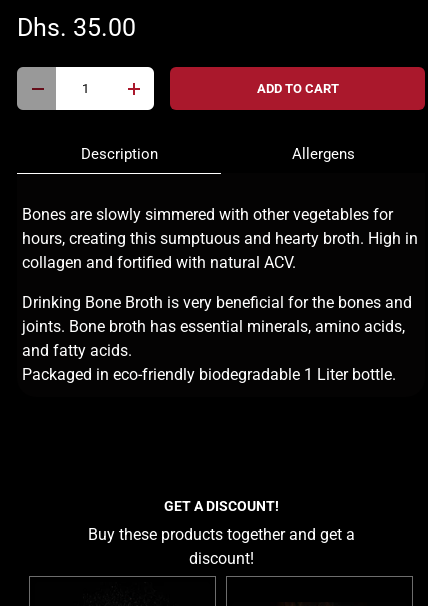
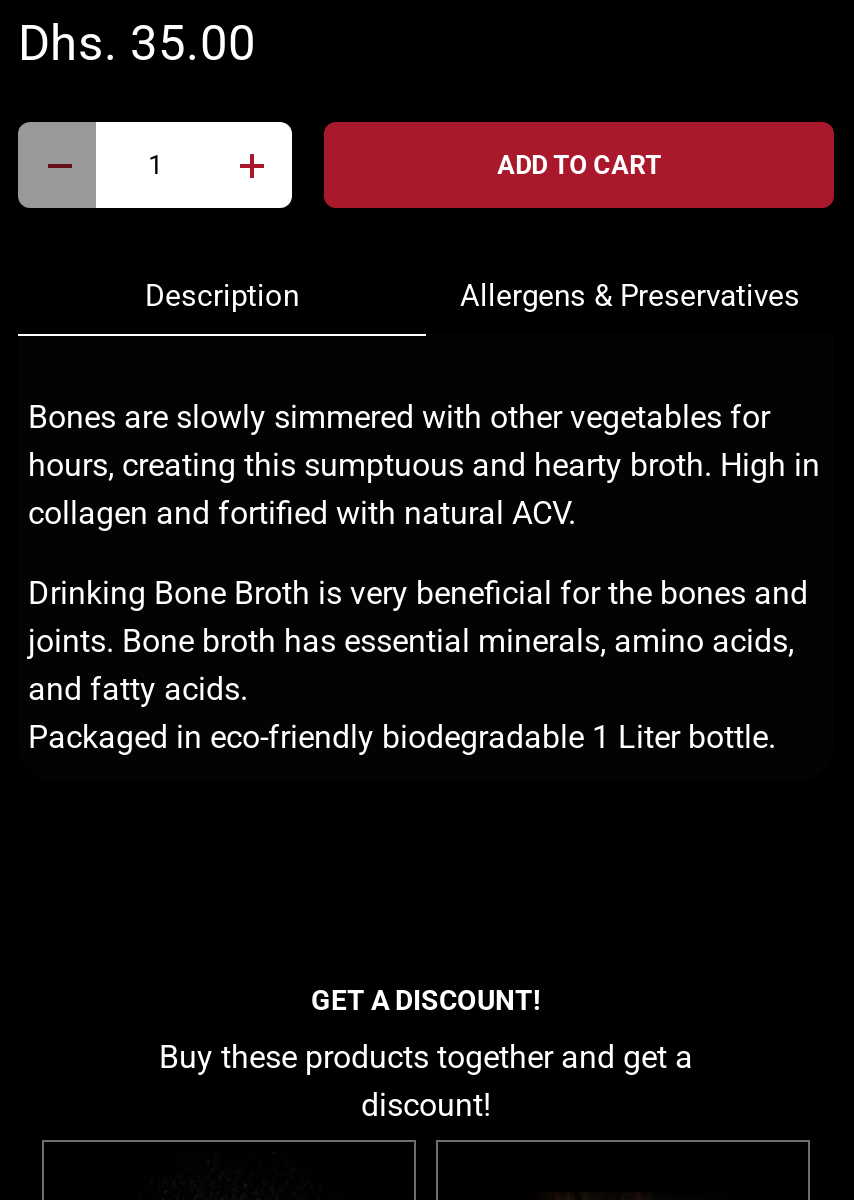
- Allergens
+ Allergens & Preservatives
